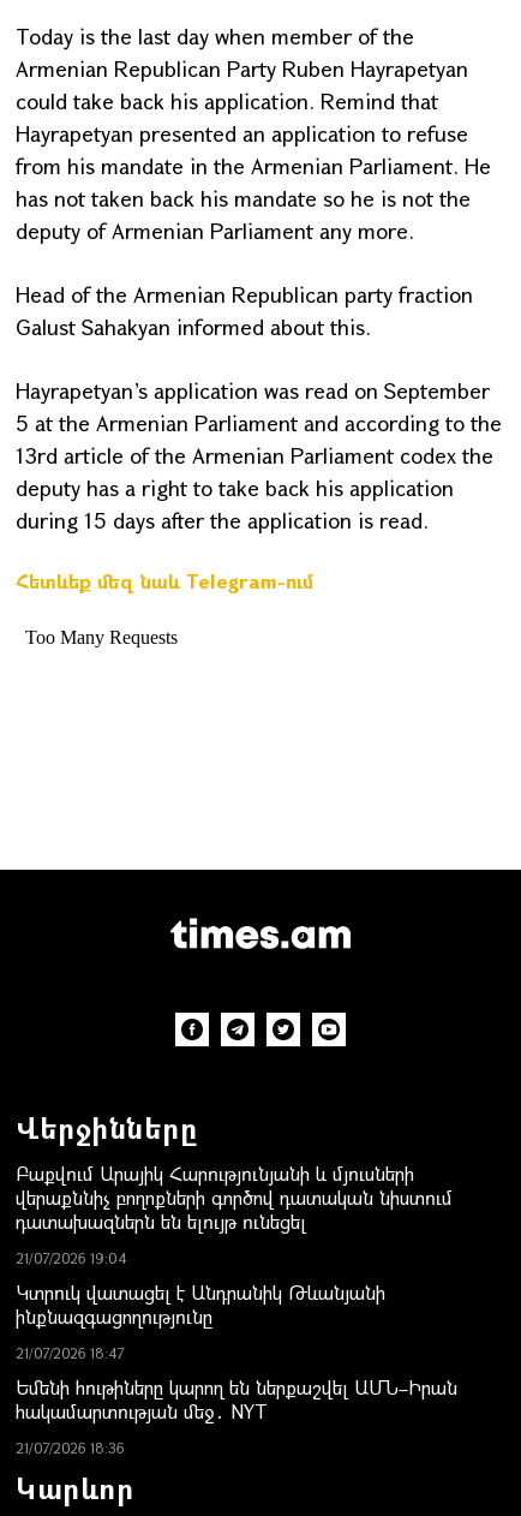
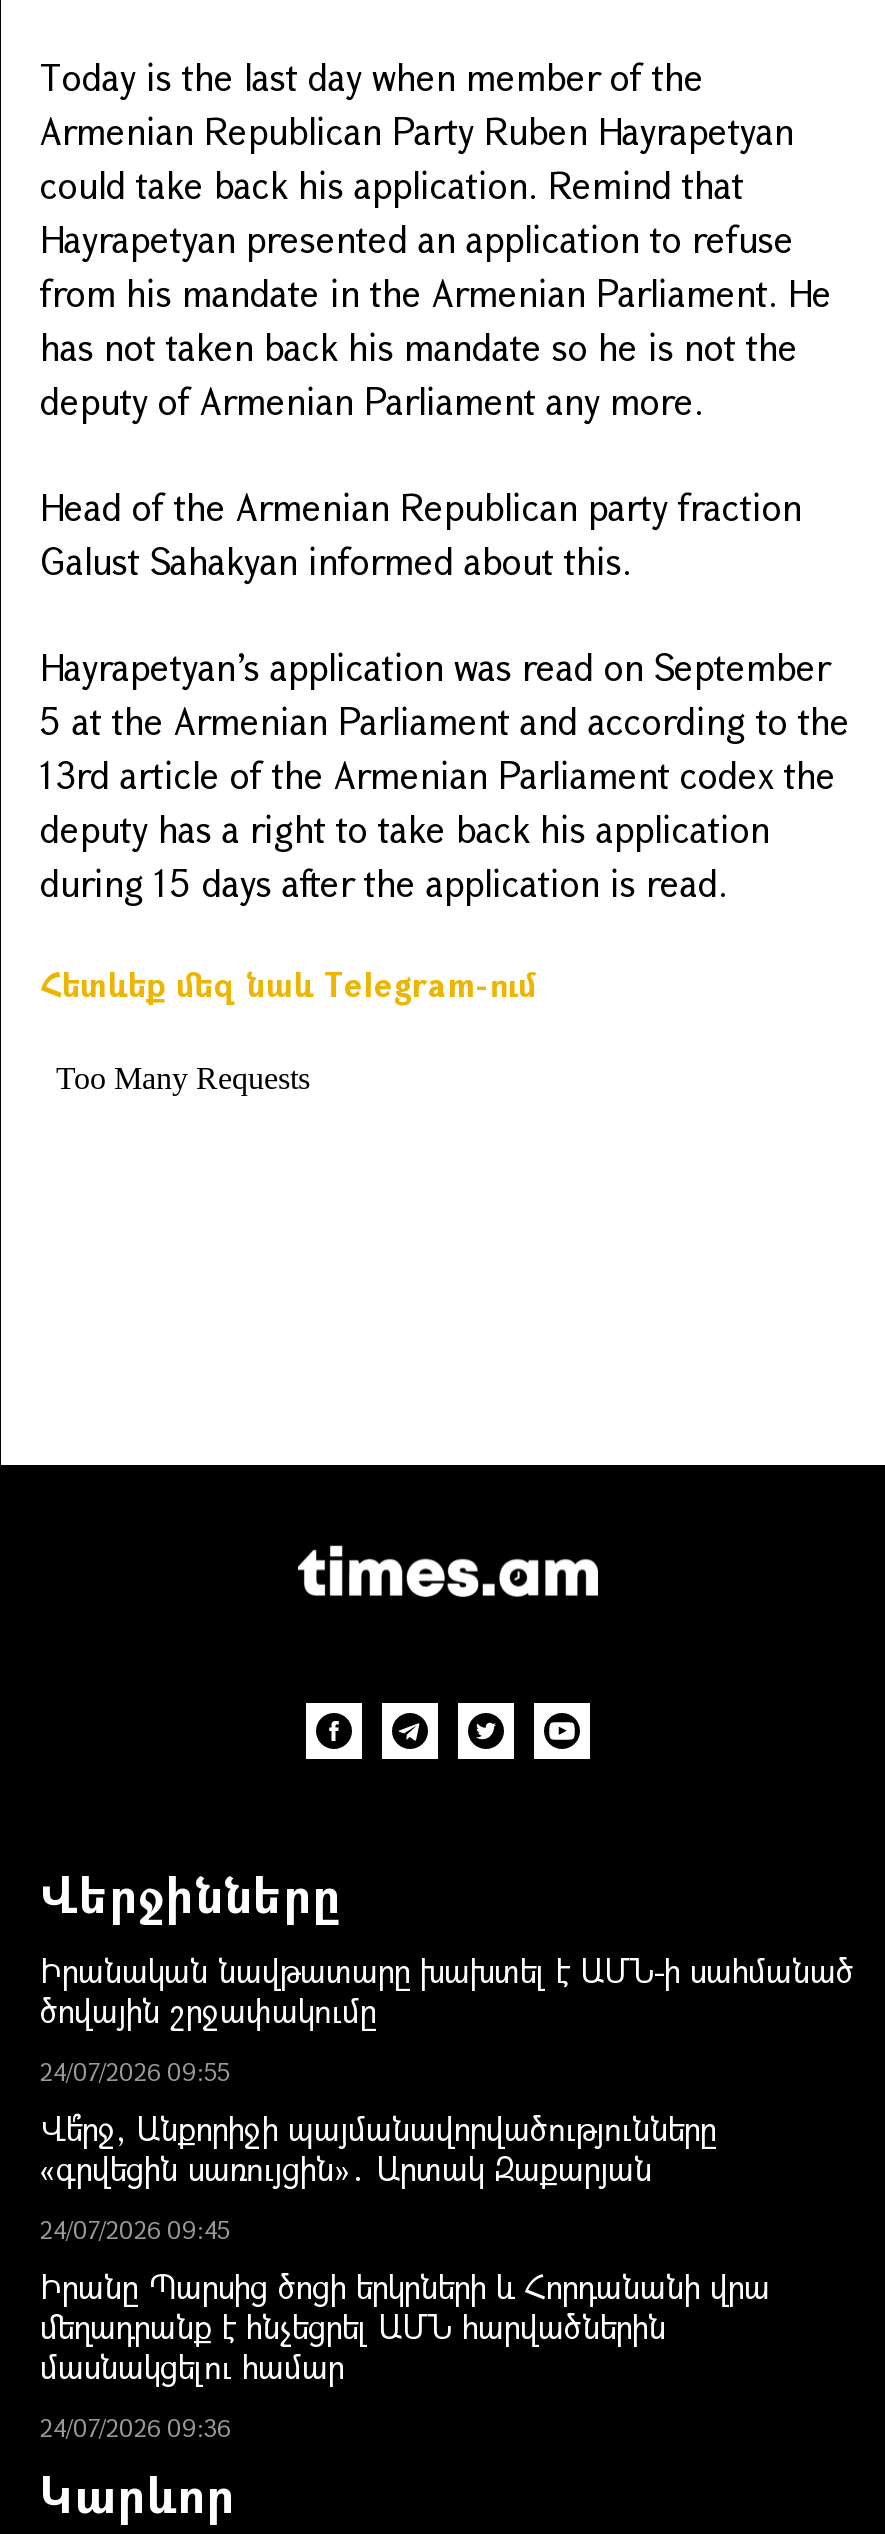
- Բաքվում Արայիկ Հարությունյանի և մյուսների
- վերաքննիչ բողոքների գործով դատական նիստում
- դատախազներն են ելույթ ունեցել
+ Իրանական նավթատարը խախտել է ԱՄՆ-ի սահմանած
+ ծովային շրջափակումը

- 21/07/2026 19:04
+ 24/07/2026 09:55

- Կտրուկ վատացել է Անդրանիկ Թևանյանի
- ինքնազգացողությունը
+ Վե՞րջ, Անքորիջի պայմանավորվածությունները
+ «գրվեցին սառույցին»․ Արտակ Զաքարյան

- 21/07/2026 18:47
+ 24/07/2026 09:45

- Եմենի հութիները կարող են ներքաշվել ԱՄՆ–Իրան
- հակամարտության մեջ․ NYT
+ Իրանը Պարսից ծոցի երկրների և Հորդանանի վրա
+ մեղադրանք է հնչեցրել ԱՄՆ հարվածներին
+ մասնակցելու համար

- 21/07/2026 18:36
+ 24/07/2026 09:36
